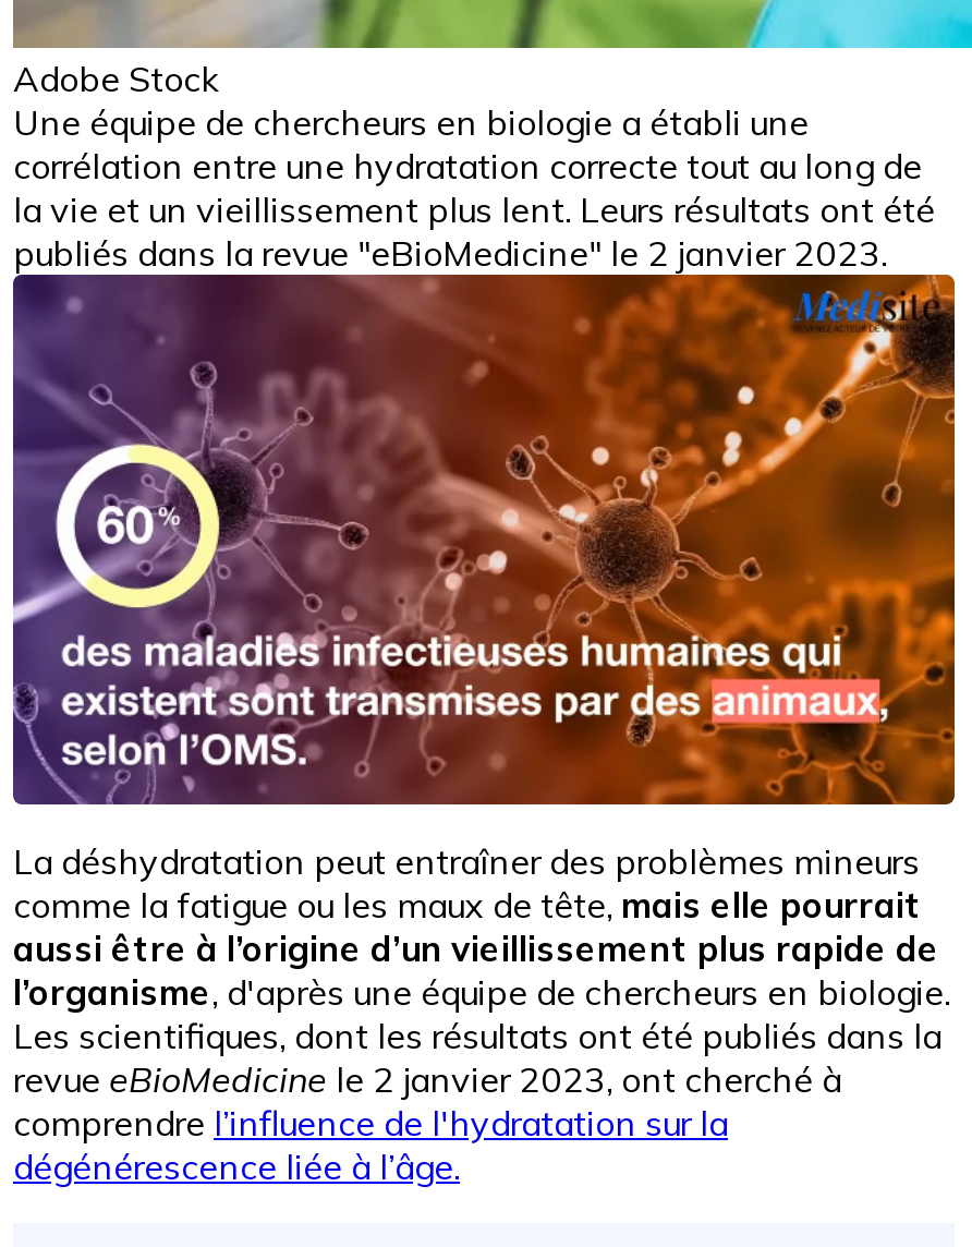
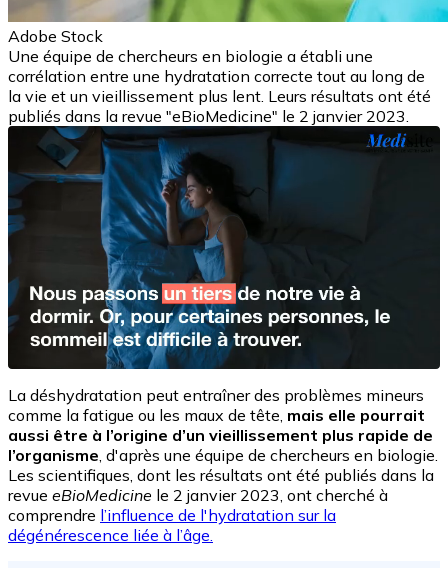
- [image]
+ [image]
